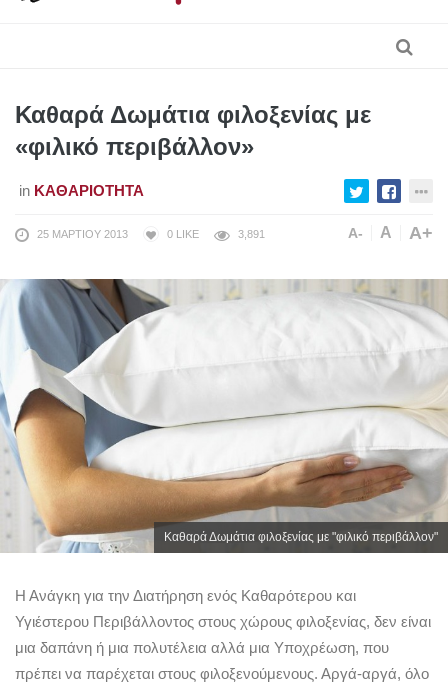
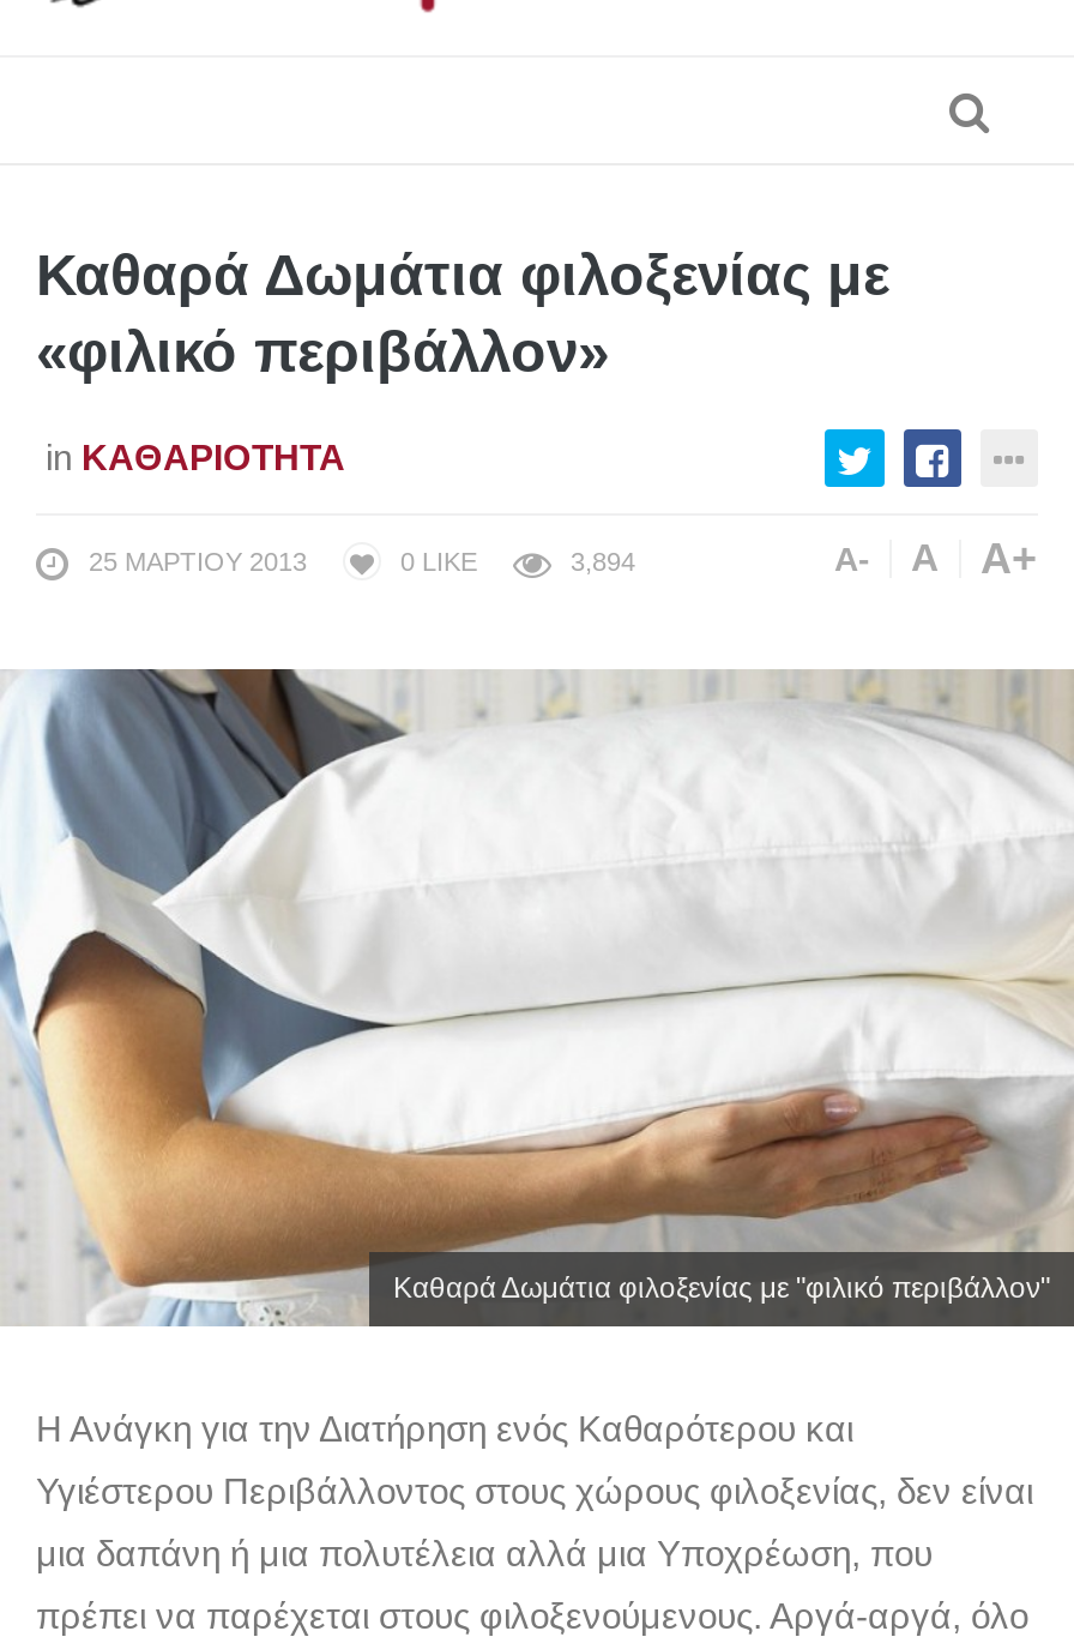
- 3,891
+ 3,894
